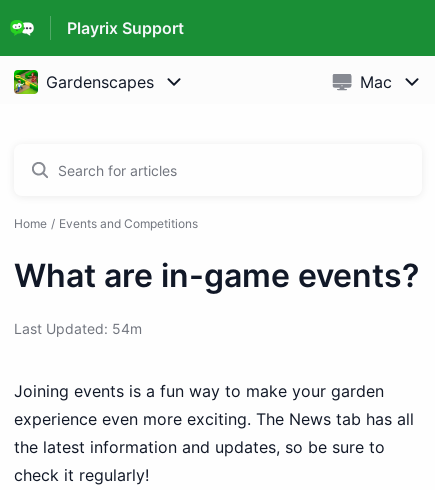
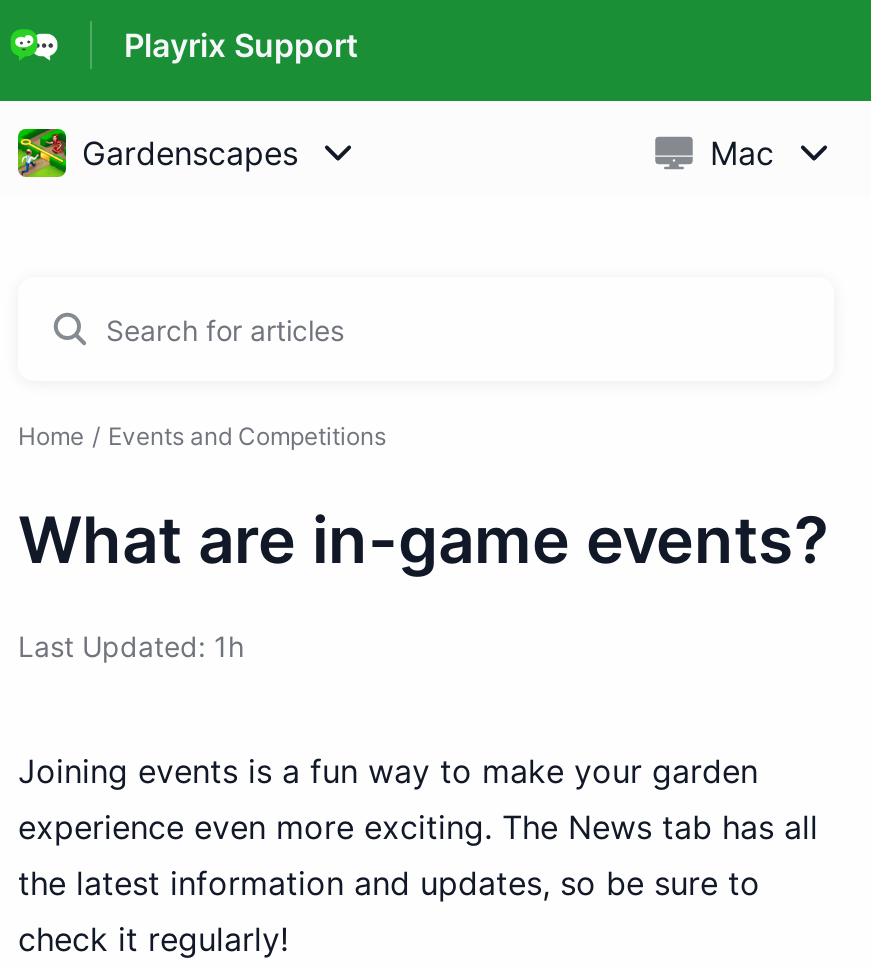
- Last Updated: 54m
+ Last Updated: 1h
